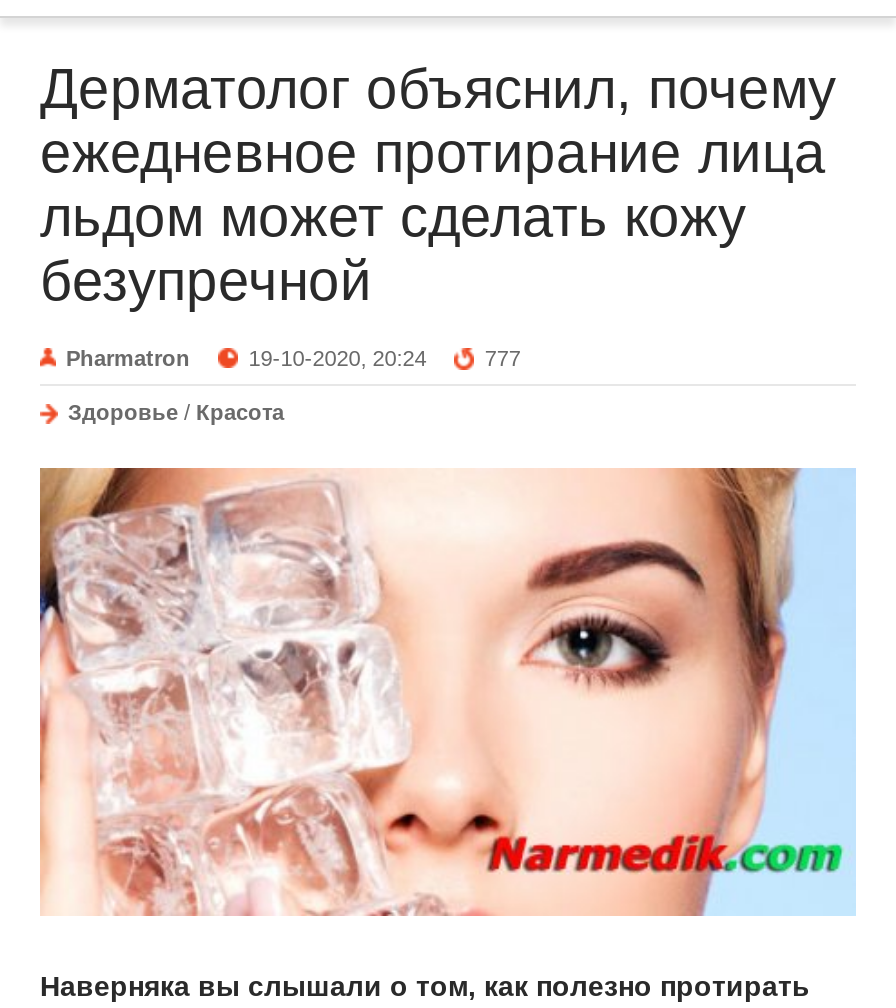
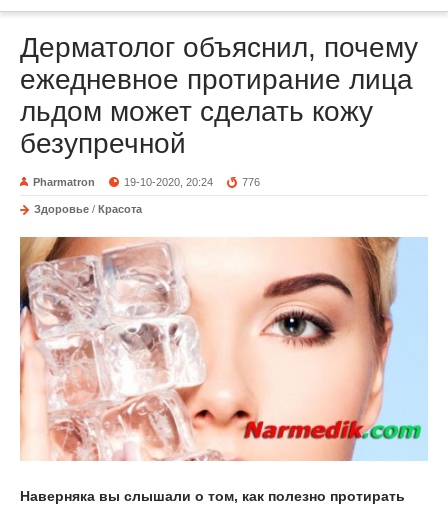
- 777
+ 776
